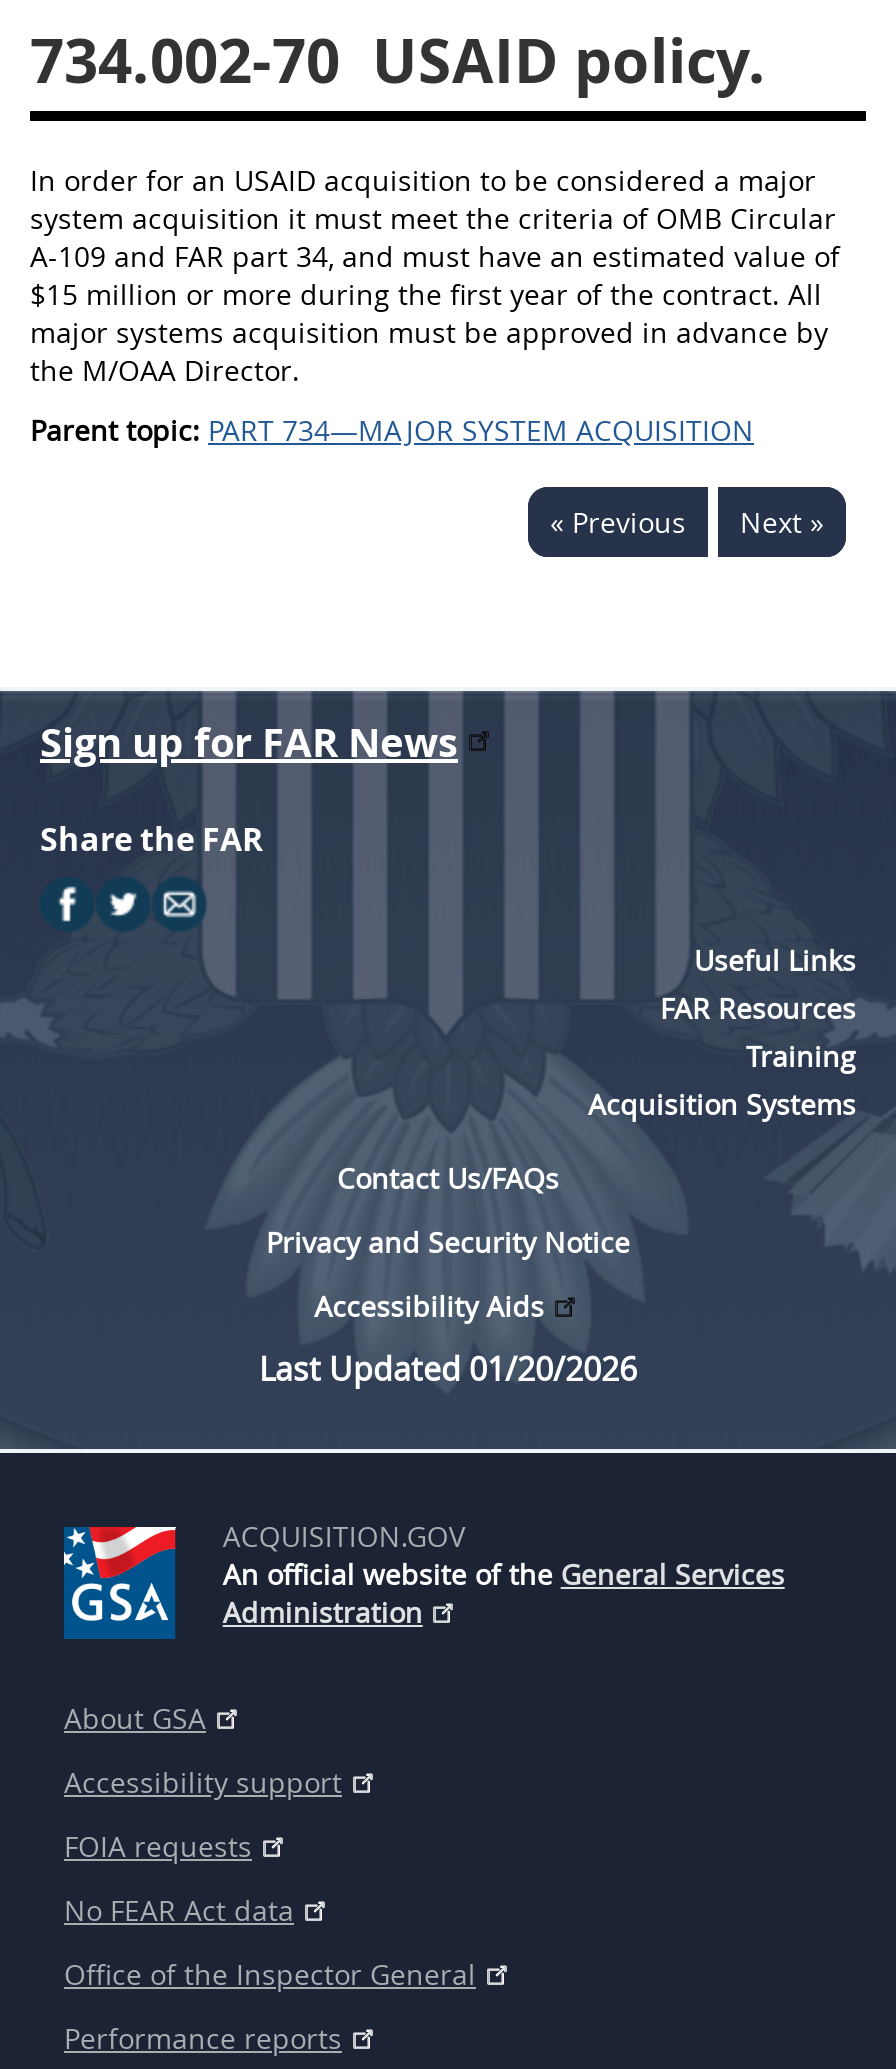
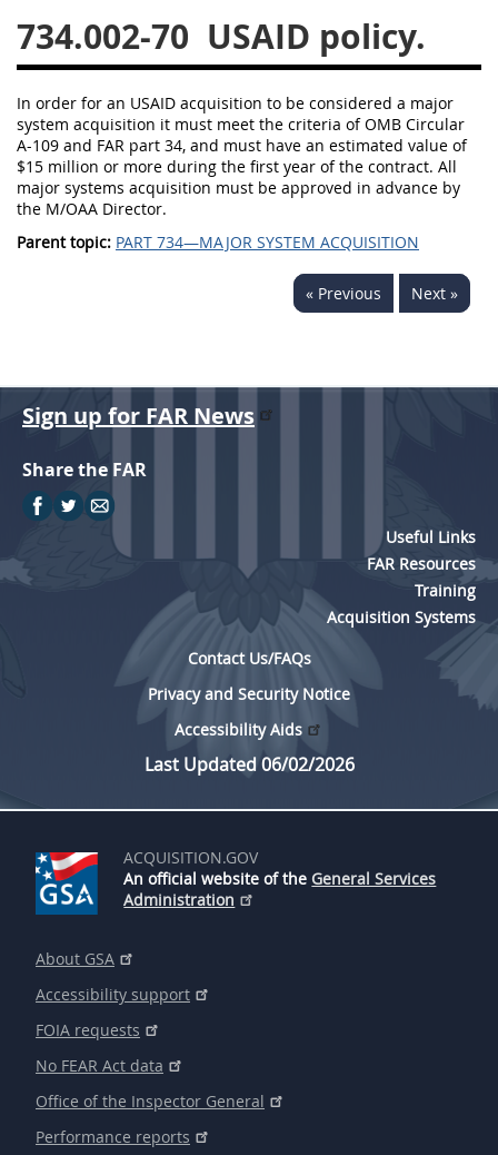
- Last Updated 01/20/2026
+ Last Updated 06/02/2026
